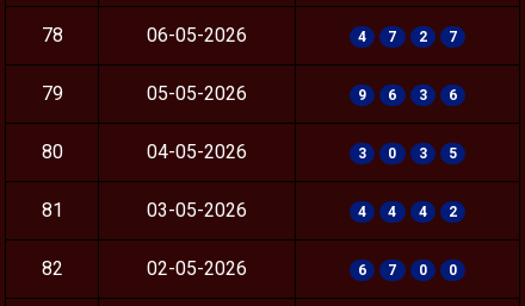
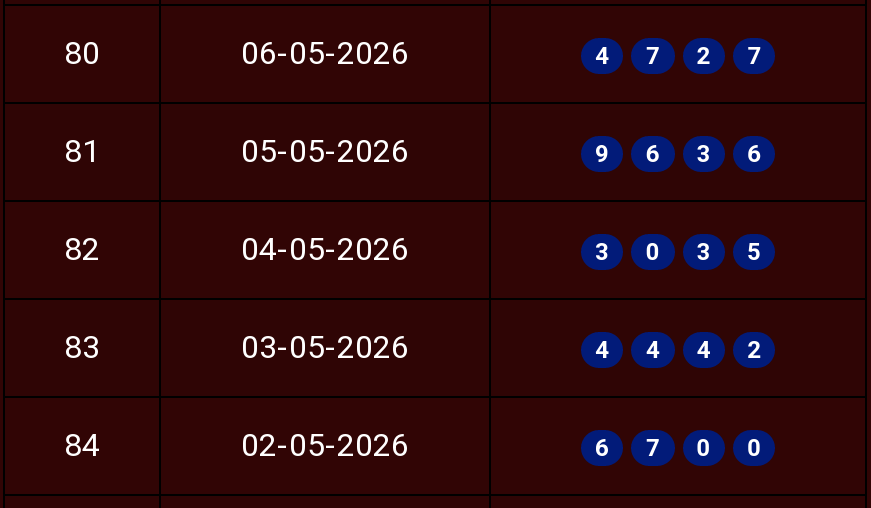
- 78
+ 80

- 79
+ 81

- 80
+ 82

- 81
+ 83

- 82
+ 84
